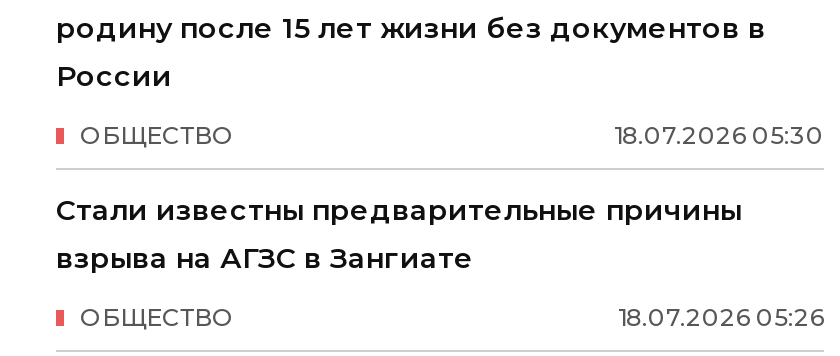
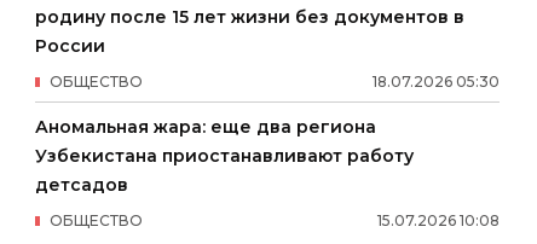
- Стали известны предварительные причины
- взрыва на АГЗС в Зангиате
+ Аномальная жара: еще два региона
+ Узбекистана приостанавливают работу
+ детсадов

- 18.07.2026 05:26
+ 15.07.2026 10:08
